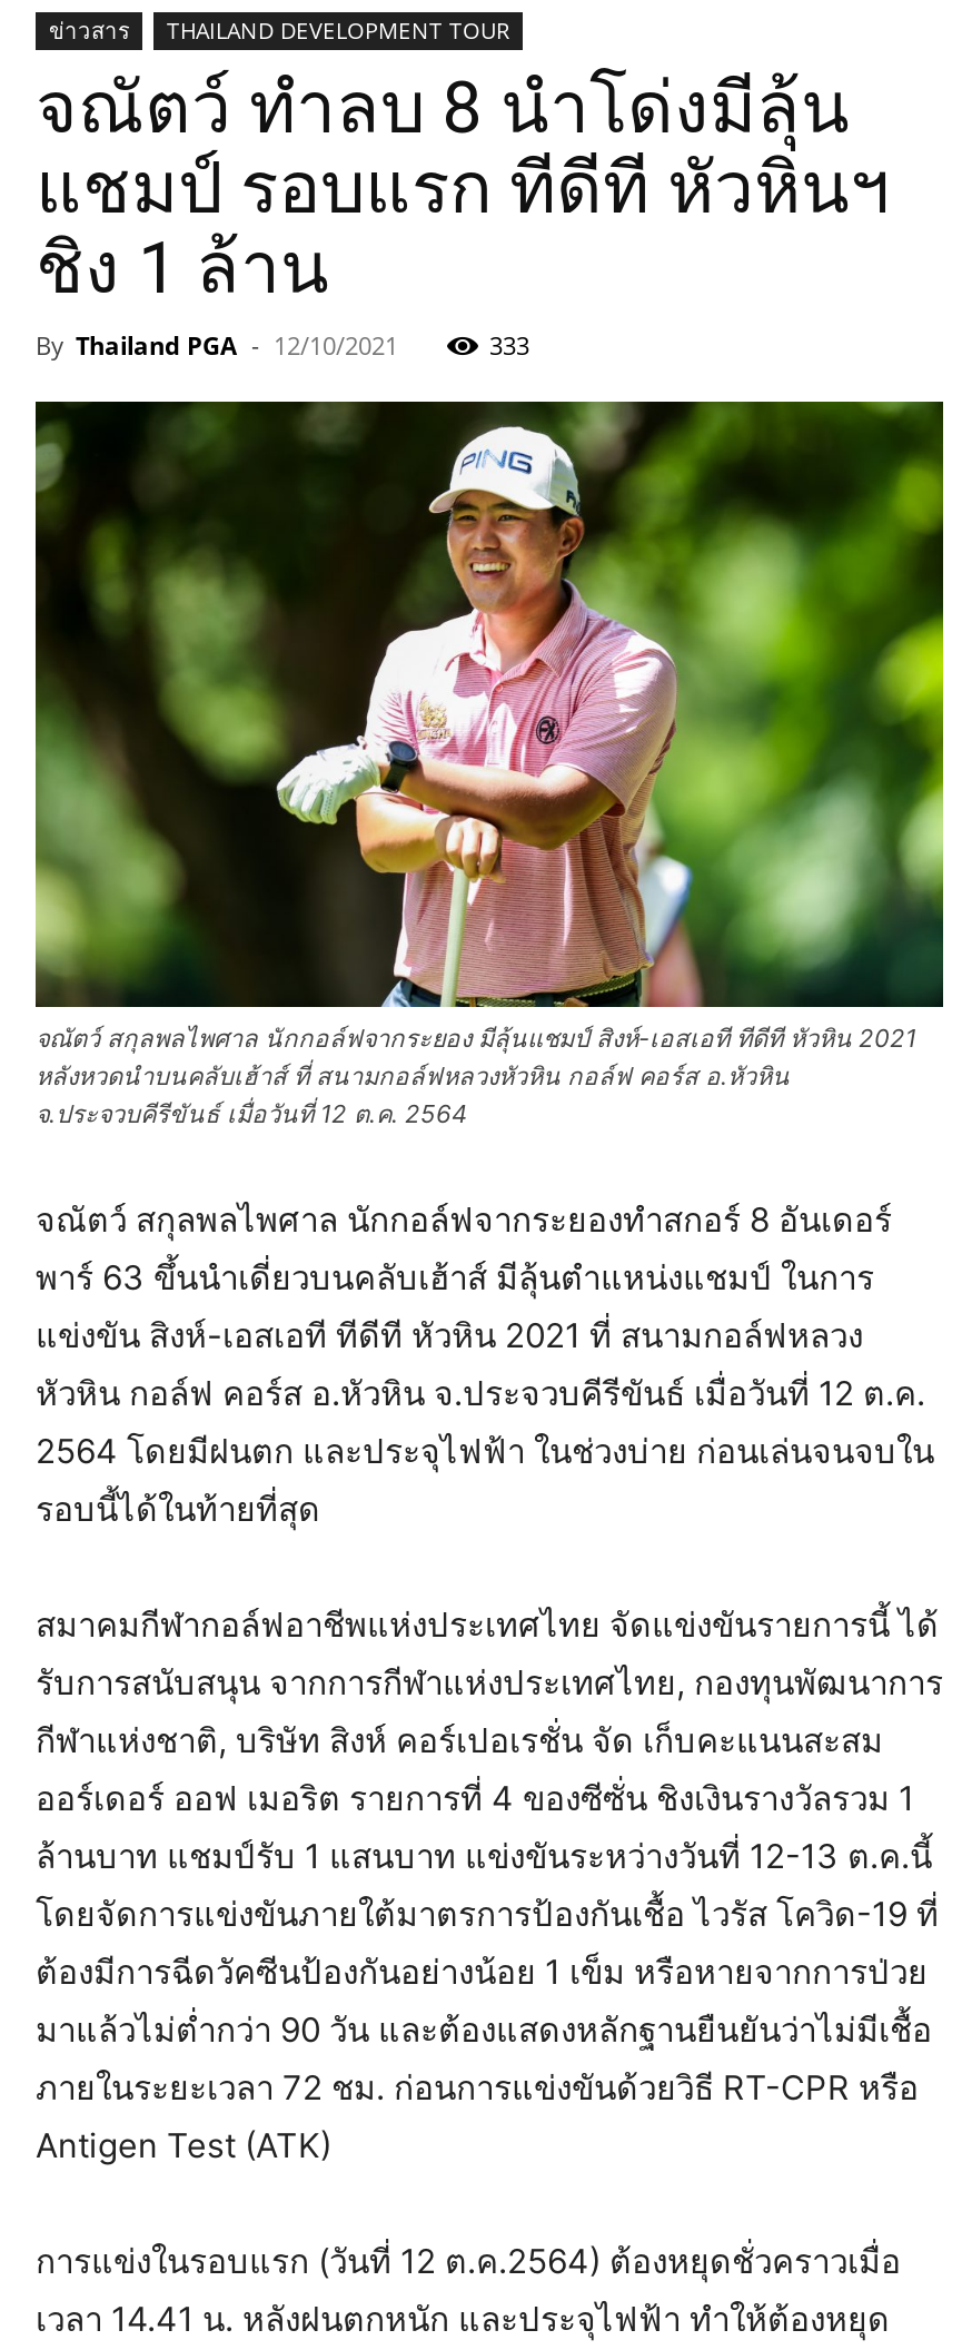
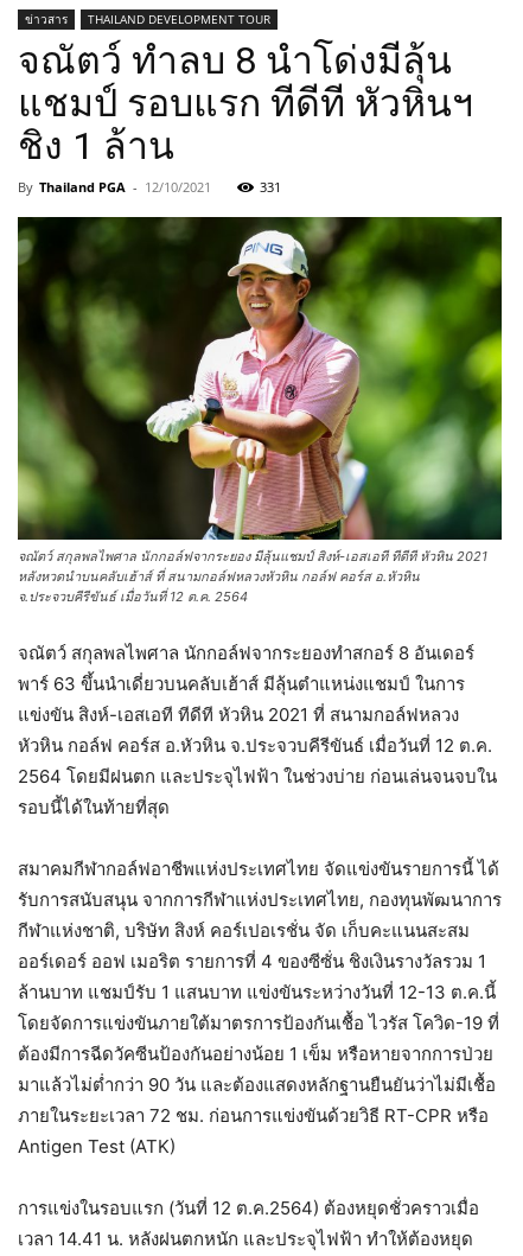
- 333
+ 331
